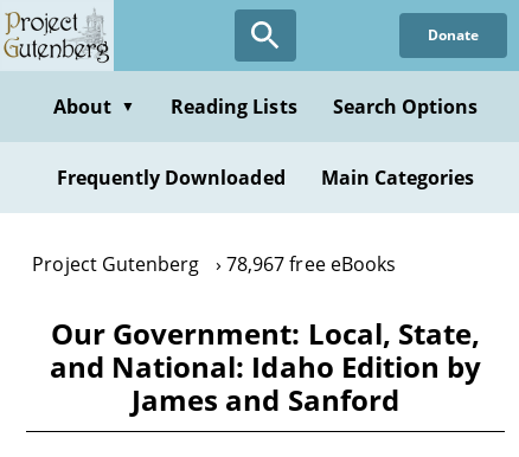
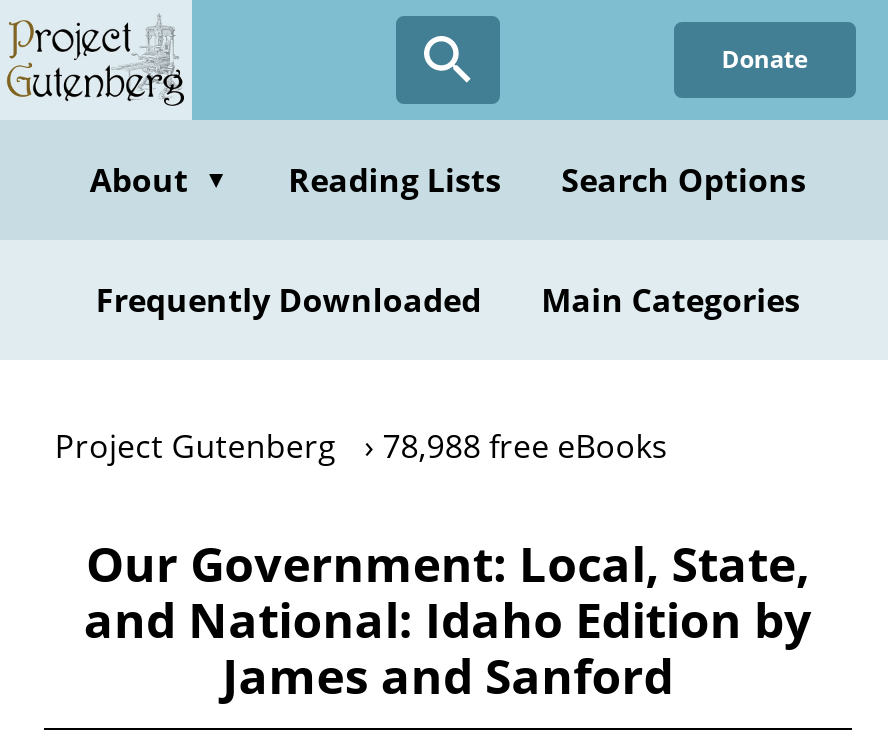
- Project Gutenberg 78,967 free eBooks
+ Project Gutenberg 78,988 free eBooks
